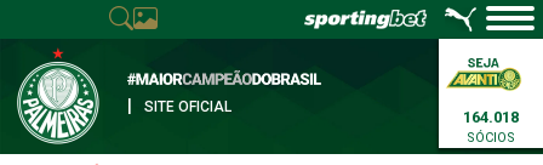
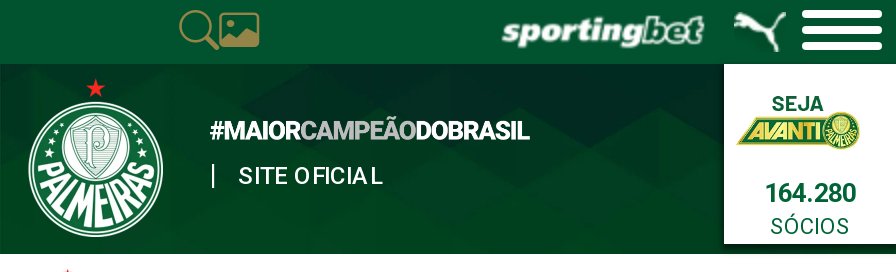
- 164.018
+ 164.280
